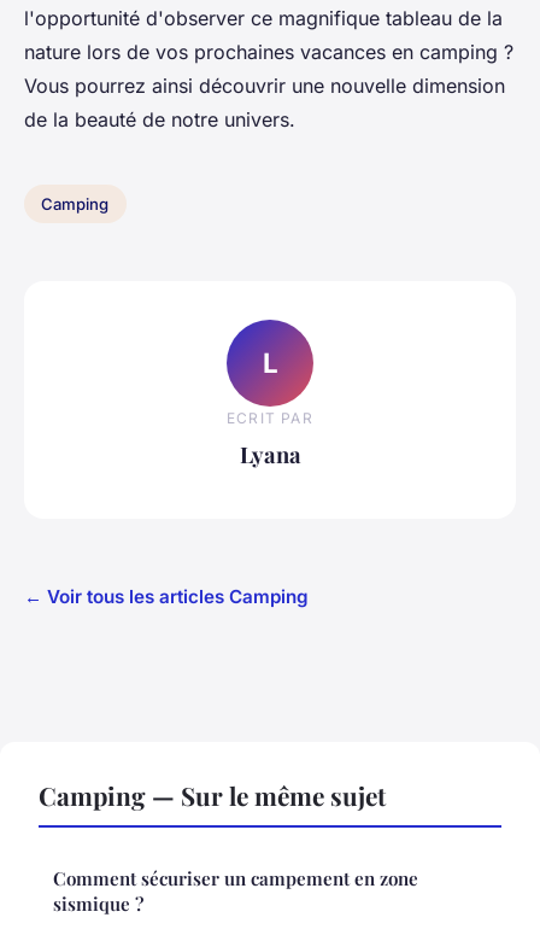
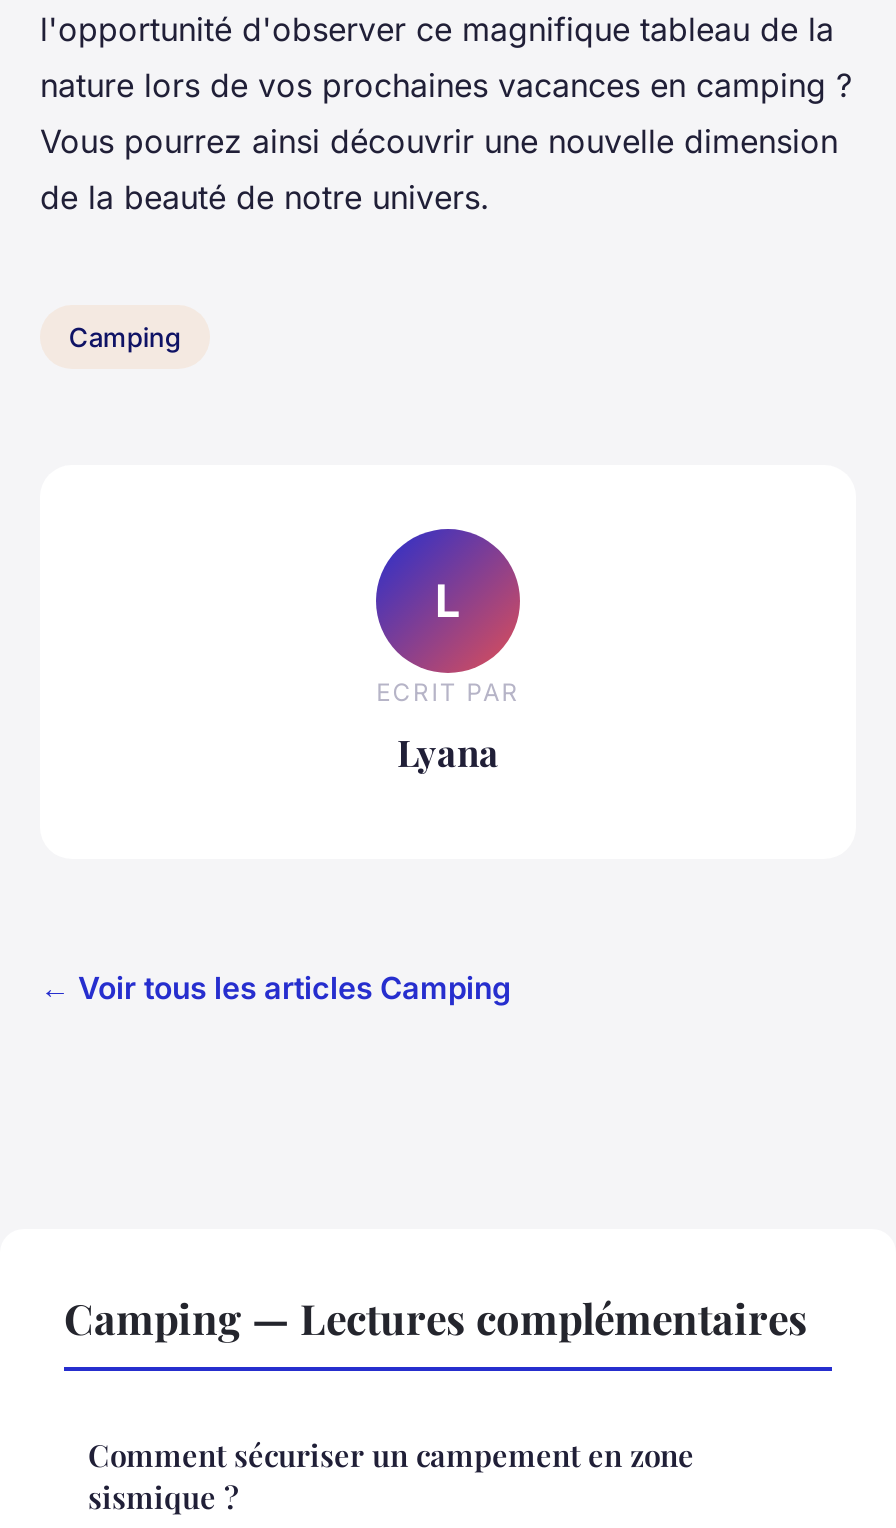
- Camping — Sur le même sujet
+ Camping — Lectures complémentaires
